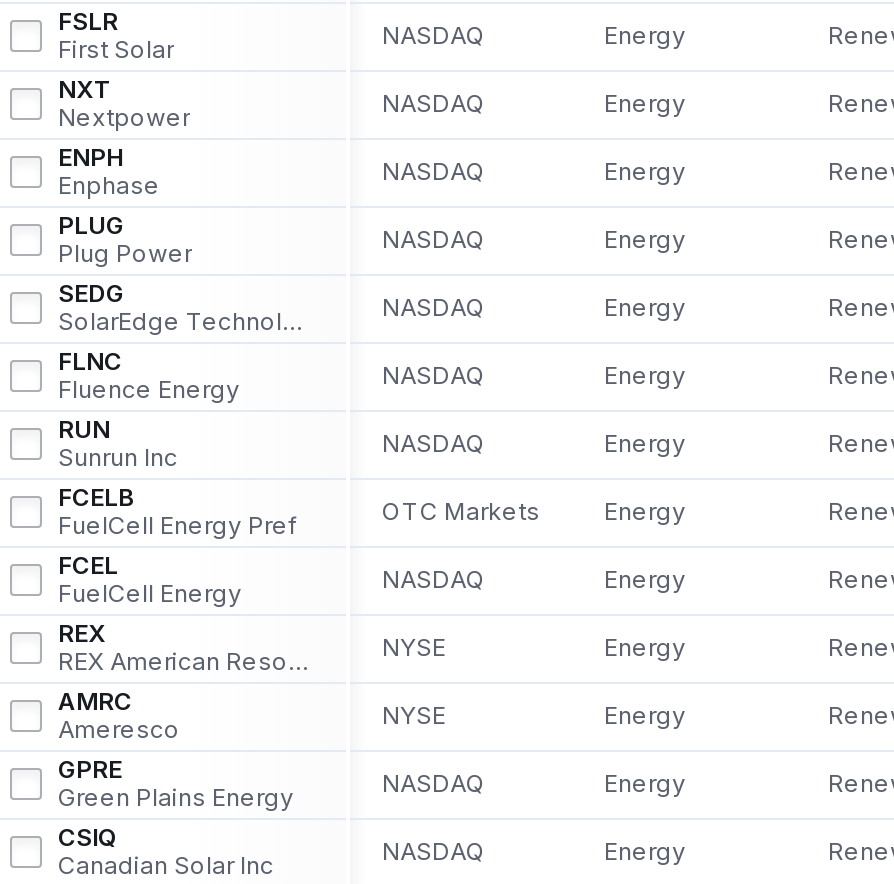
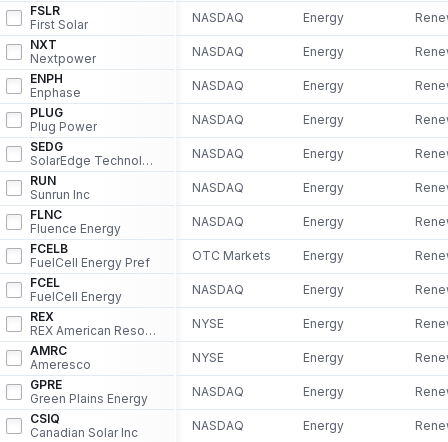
moved down: FLNC | Fluence Energy

moved up: RUN | Sunrun Inc
